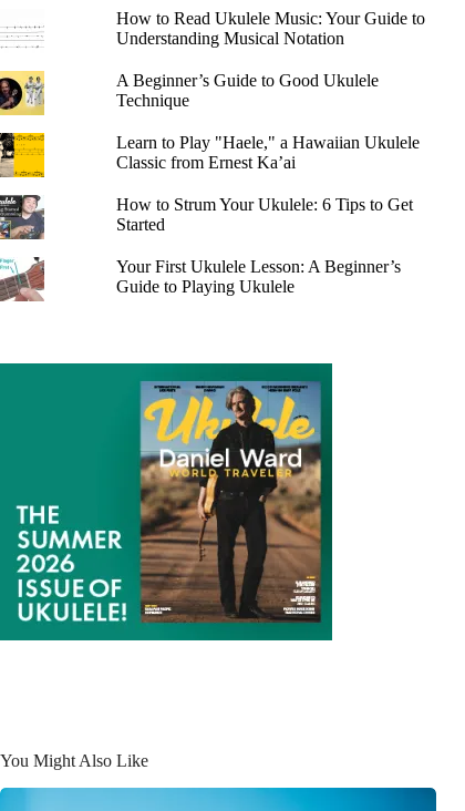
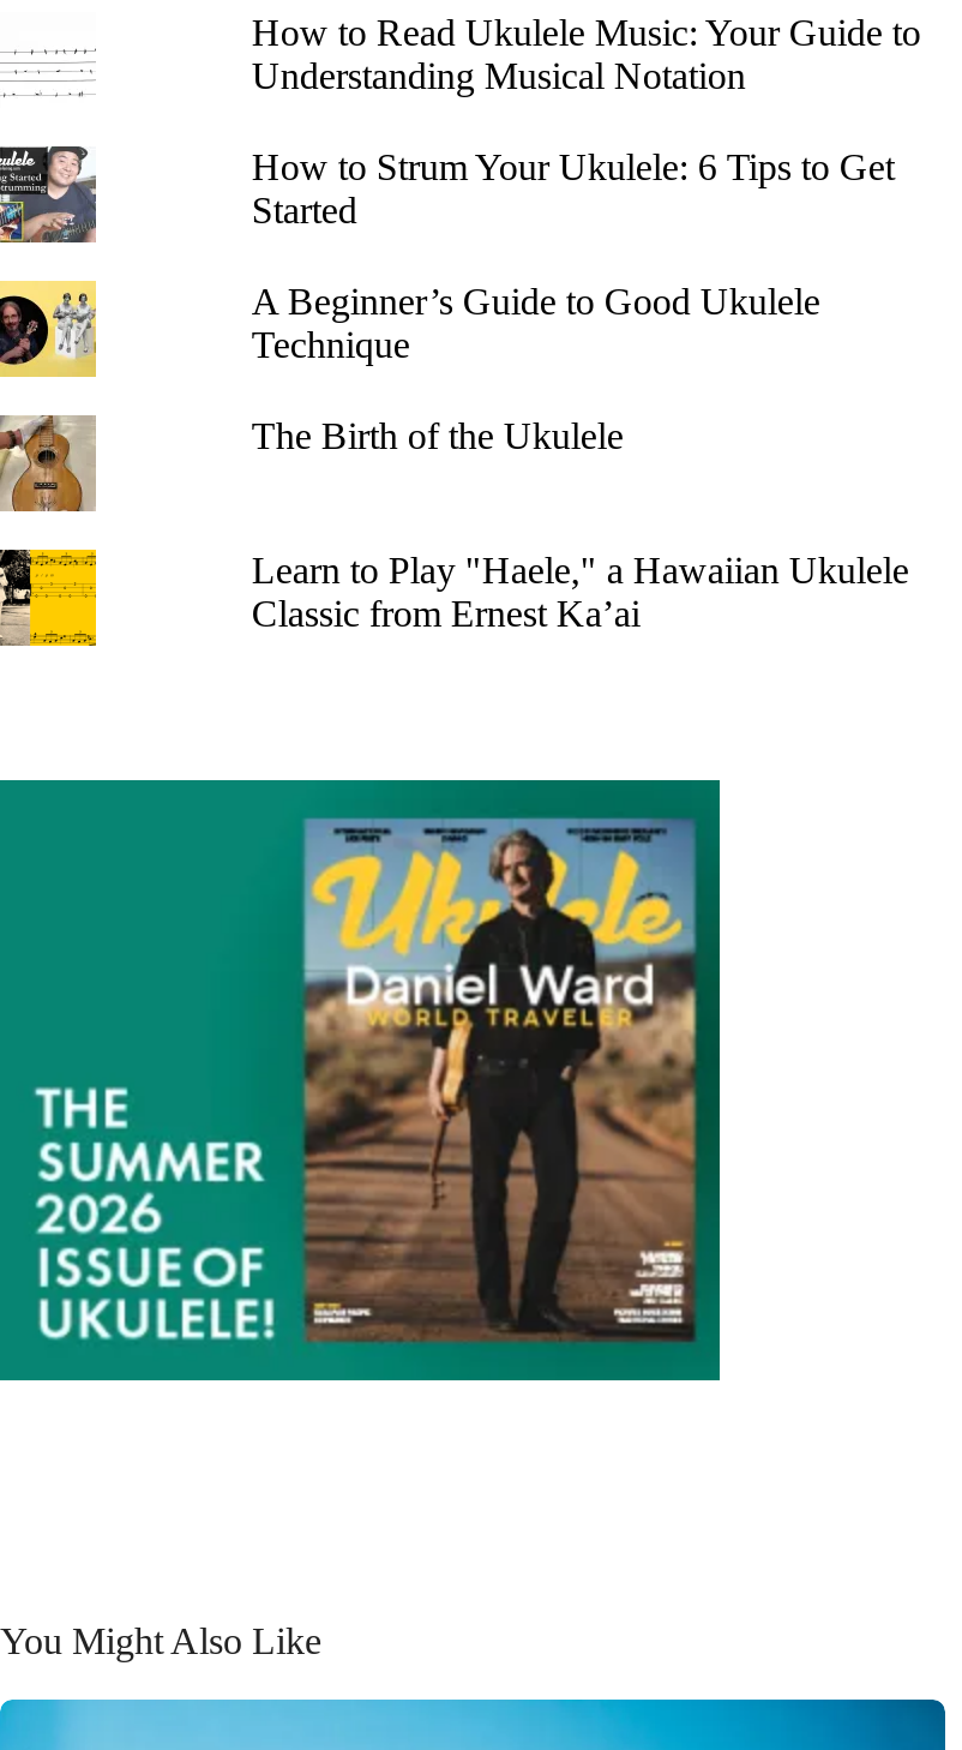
moved down: A Beginner’s Guide to Good Ukulele | Technique

+ [image]

+ The Birth of the Ukulele

moved down: Learn to Play "Haele," a Hawaiian Ukulele | Classic from Ernest Ka’ai

moved up: How to Strum Your Ukulele: 6 Tips to Get | Started

- [image]

- Your First Ukulele Lesson: A Beginner’s
- Guide to Playing Ukulele
